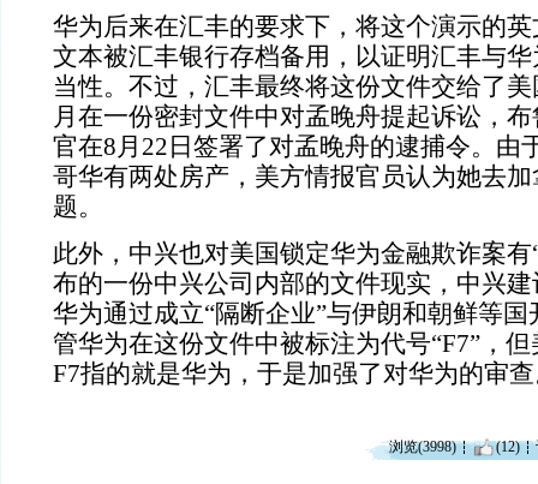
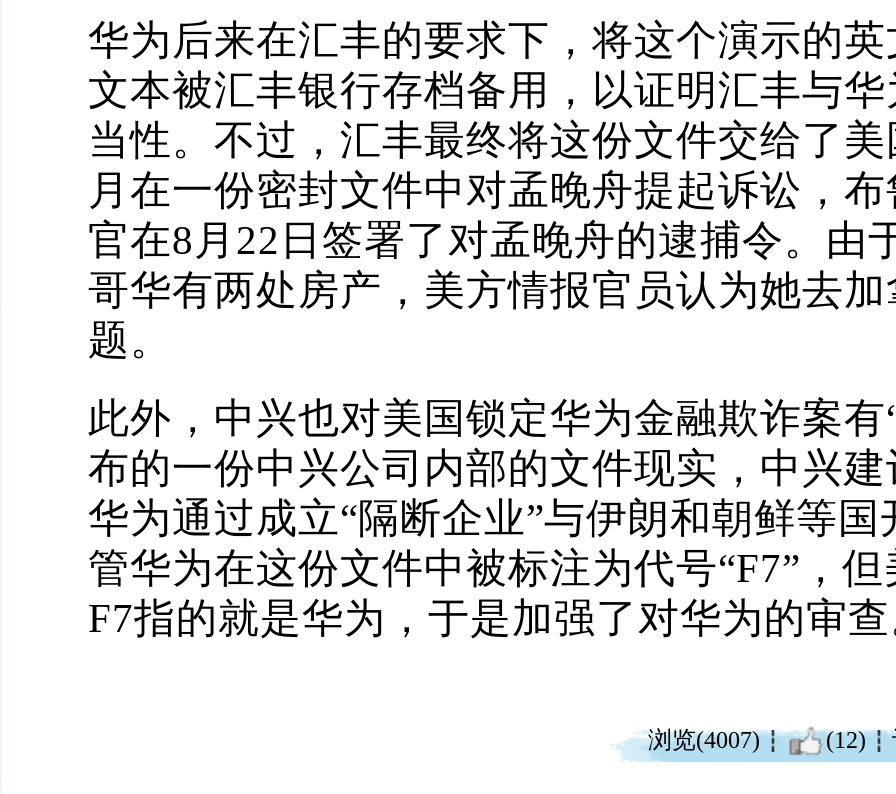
- 浏览(3998)
+ 浏览(4007)
